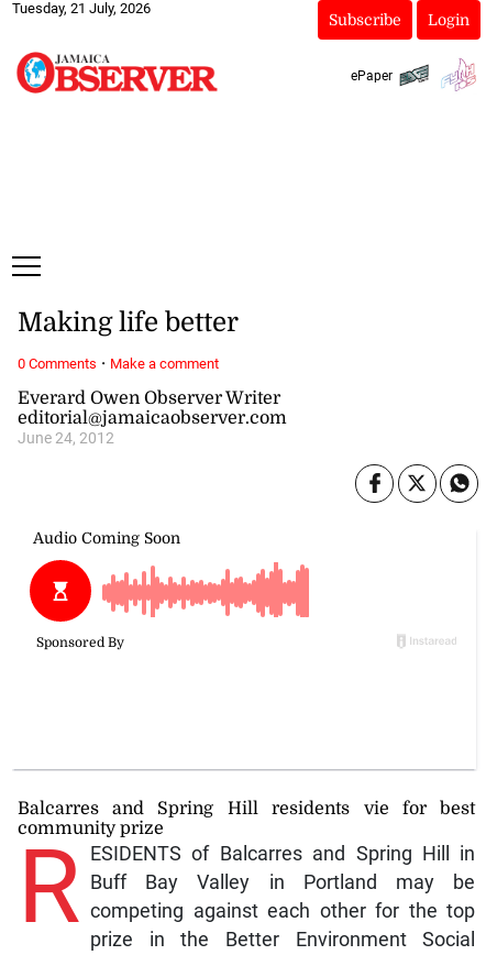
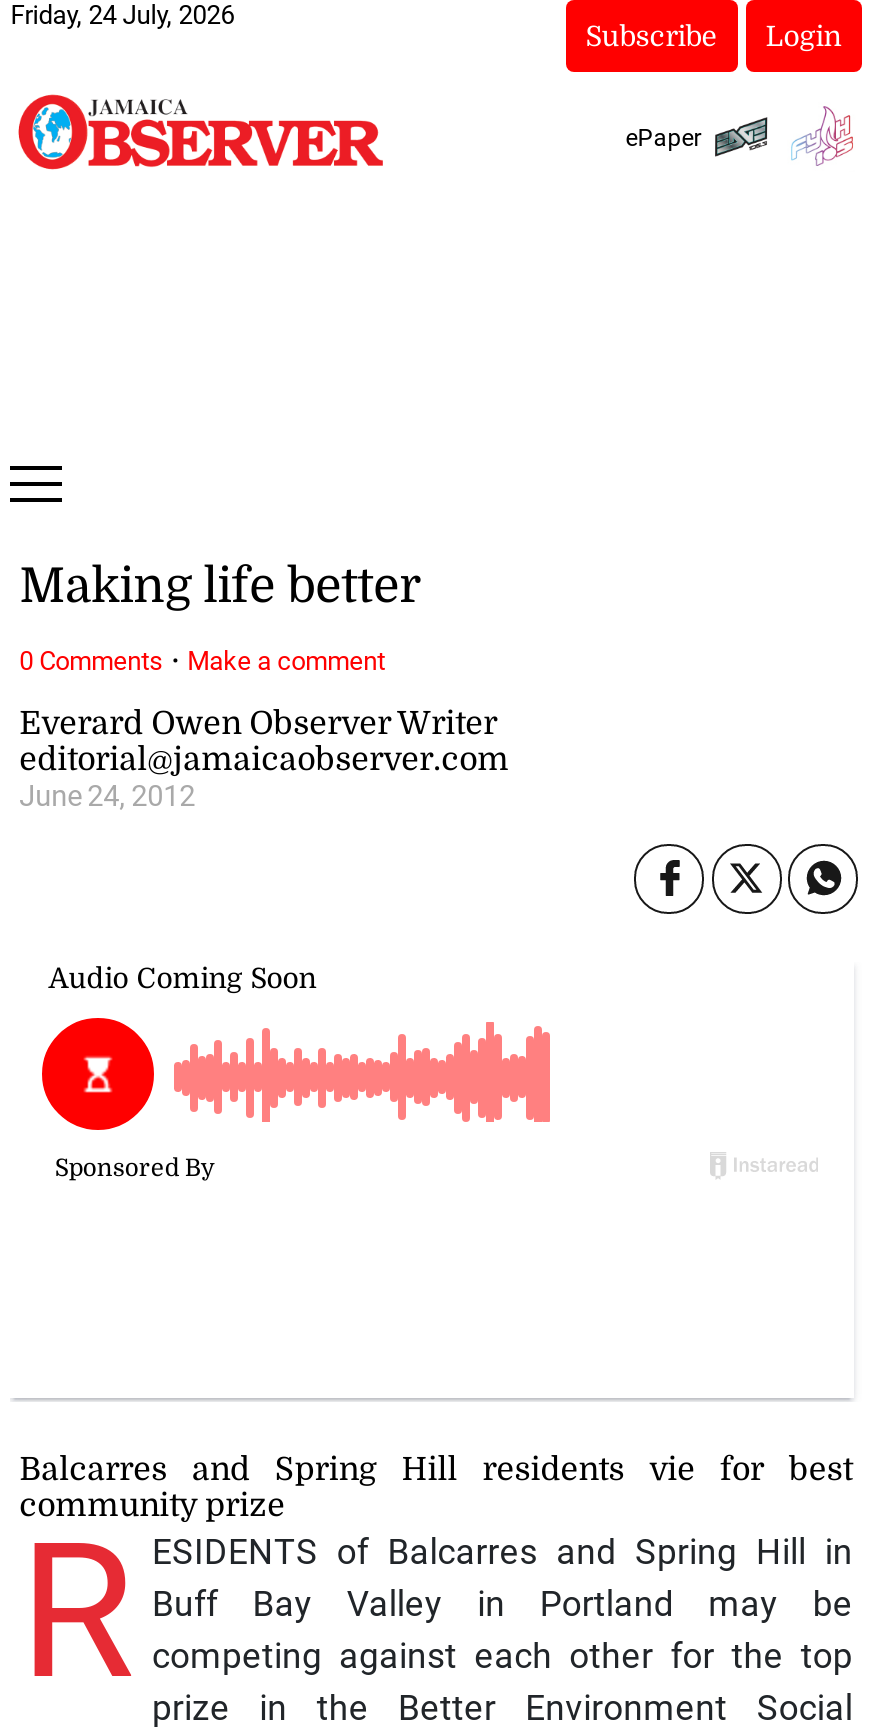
- Tuesday, 21 July, 2026
+ Friday, 24 July, 2026
